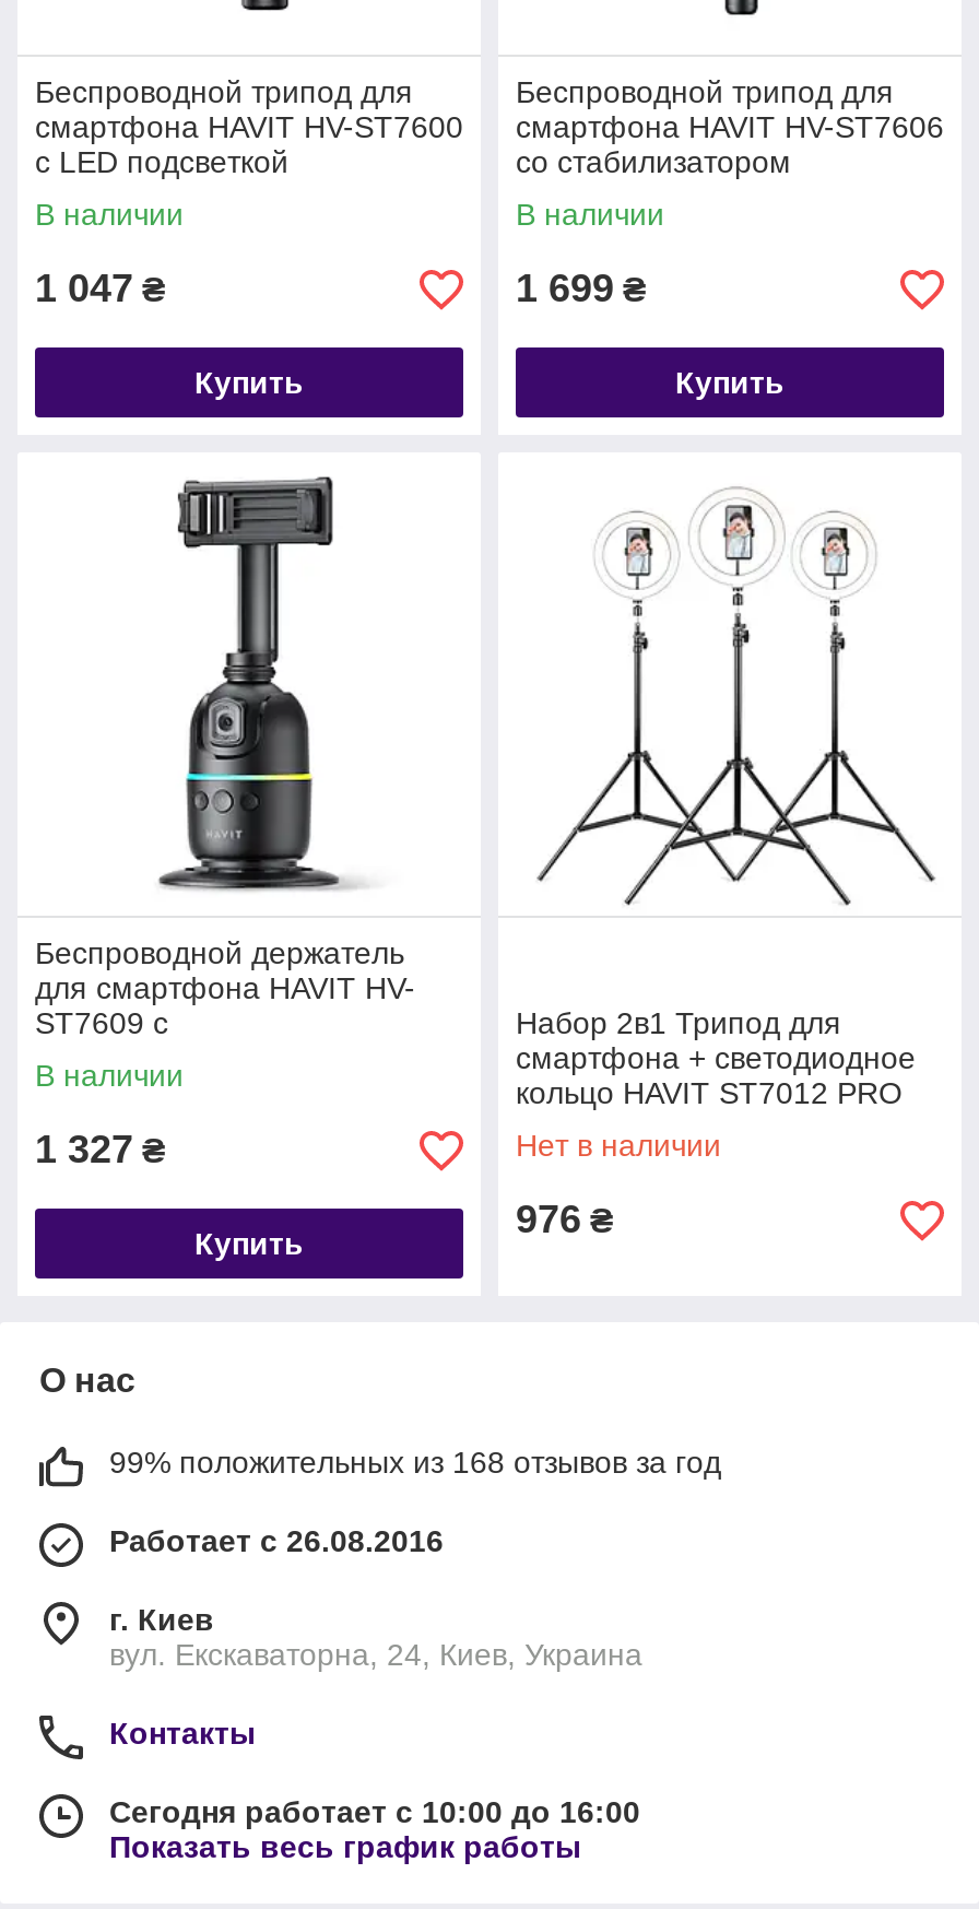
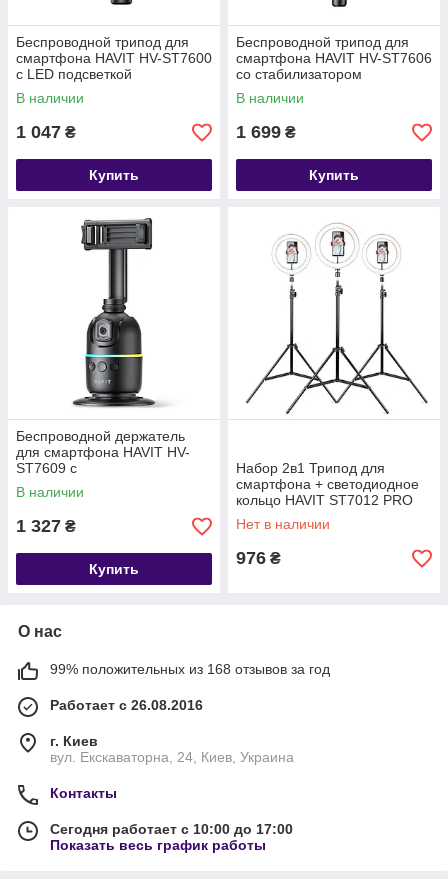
- Сегодня работает с 10:00 до 16:00
+ Сегодня работает с 10:00 до 17:00
